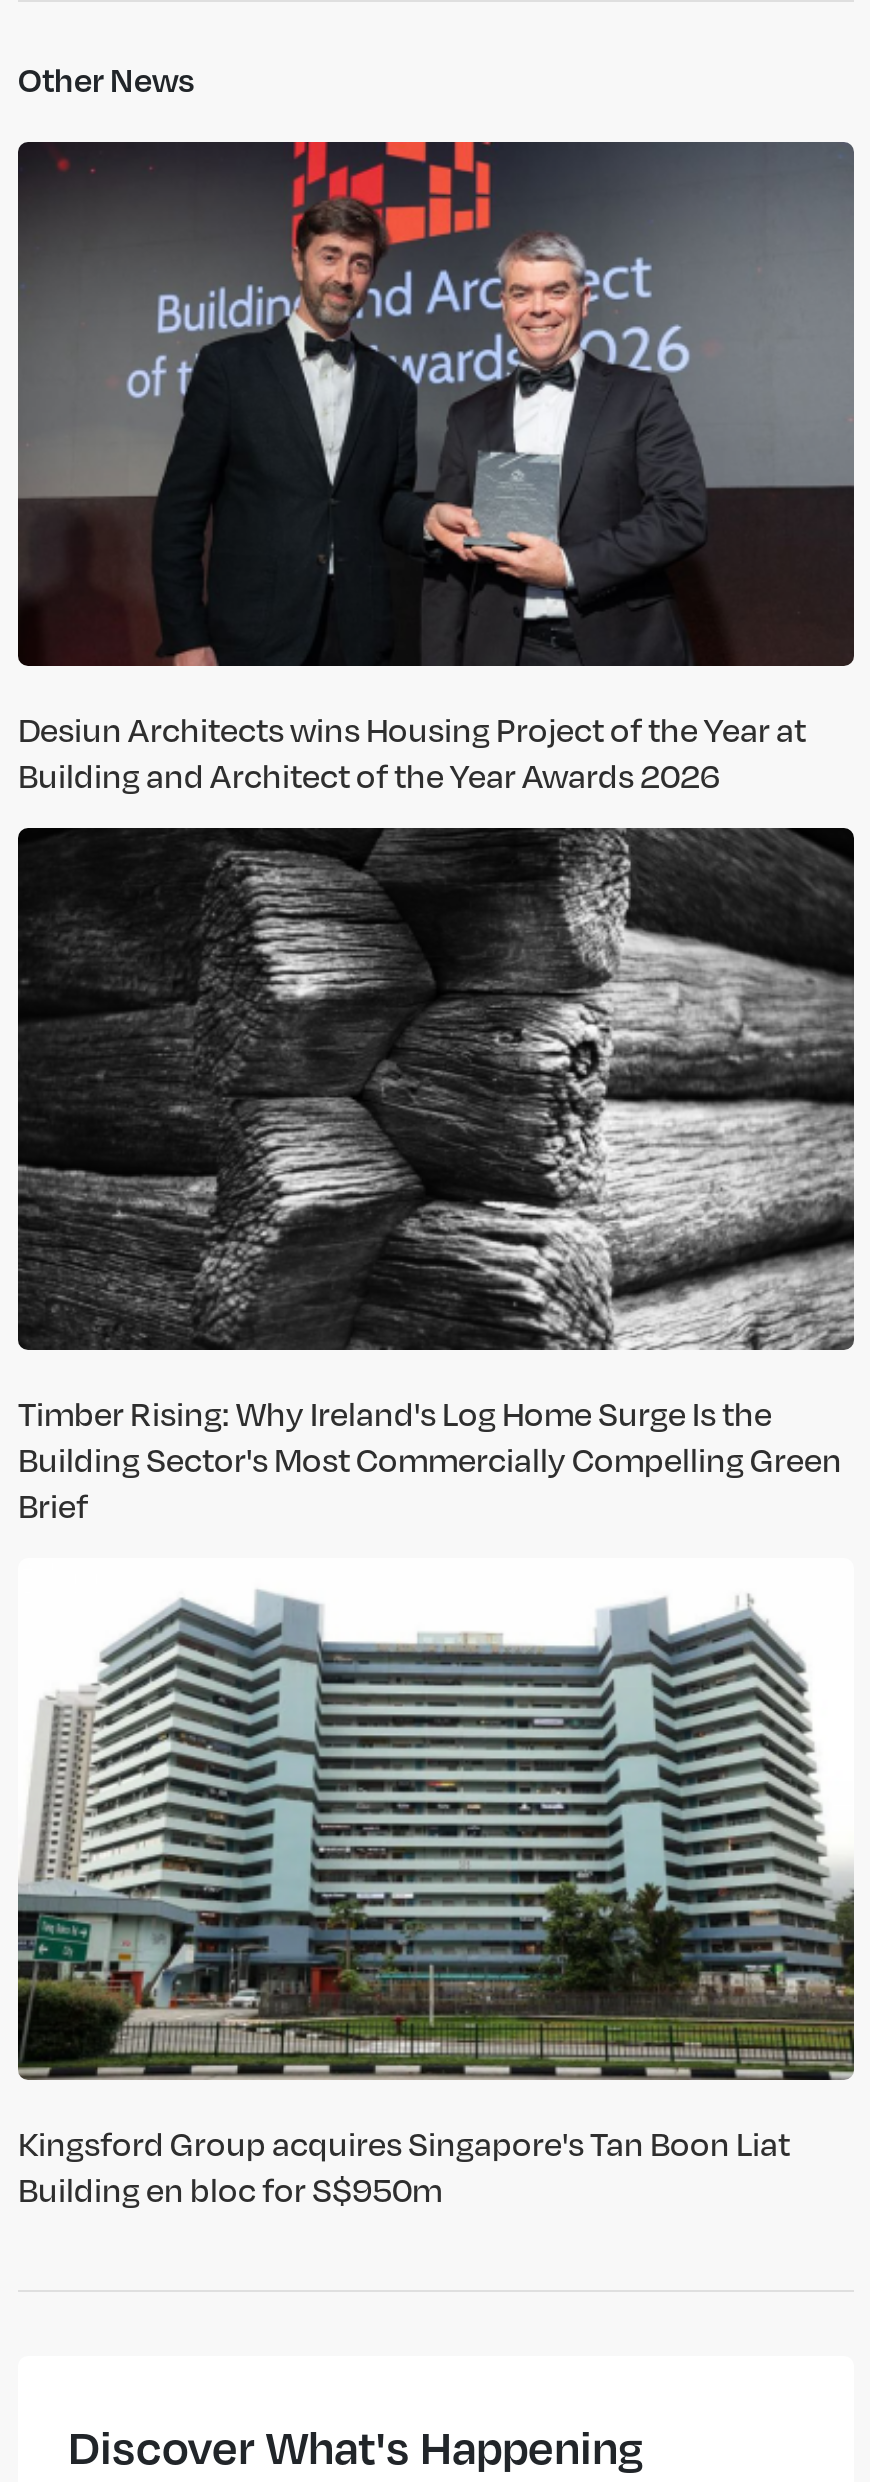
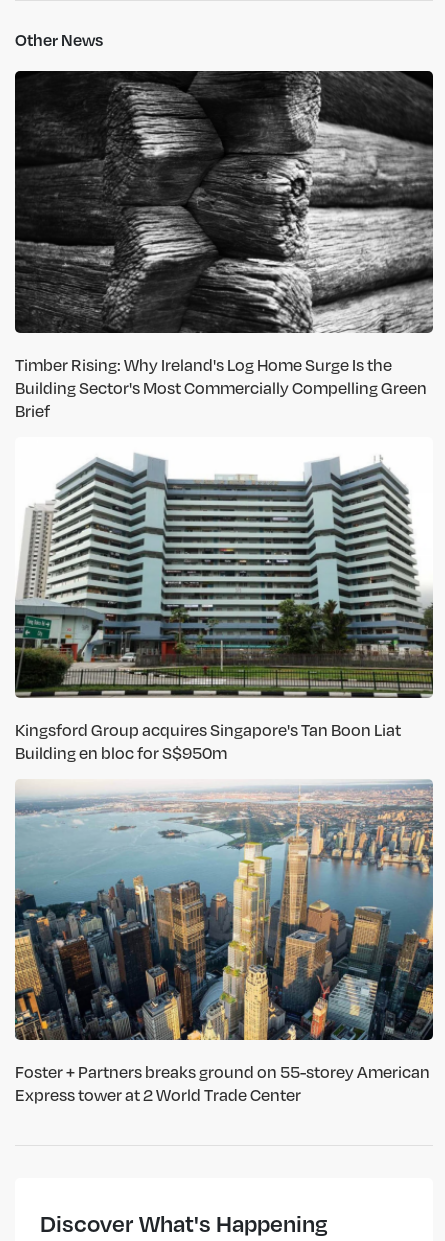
- [image]
- Desiun Architects wins Housing Project of the Year at
- Building and Architect of the Year Awards 2026

moved up: [image] | Timber Rising: Why Ireland's Log Home Surge Is the | Building Sector's Most Commercially Compelling Green | Brief | Kingsford Group acquires Singapore's Tan Boon Liat | Building en bloc for S$950m

+ [image]
+ Foster + Partners breaks ground on 55-storey American
+ Express tower at 2 World Trade Center
